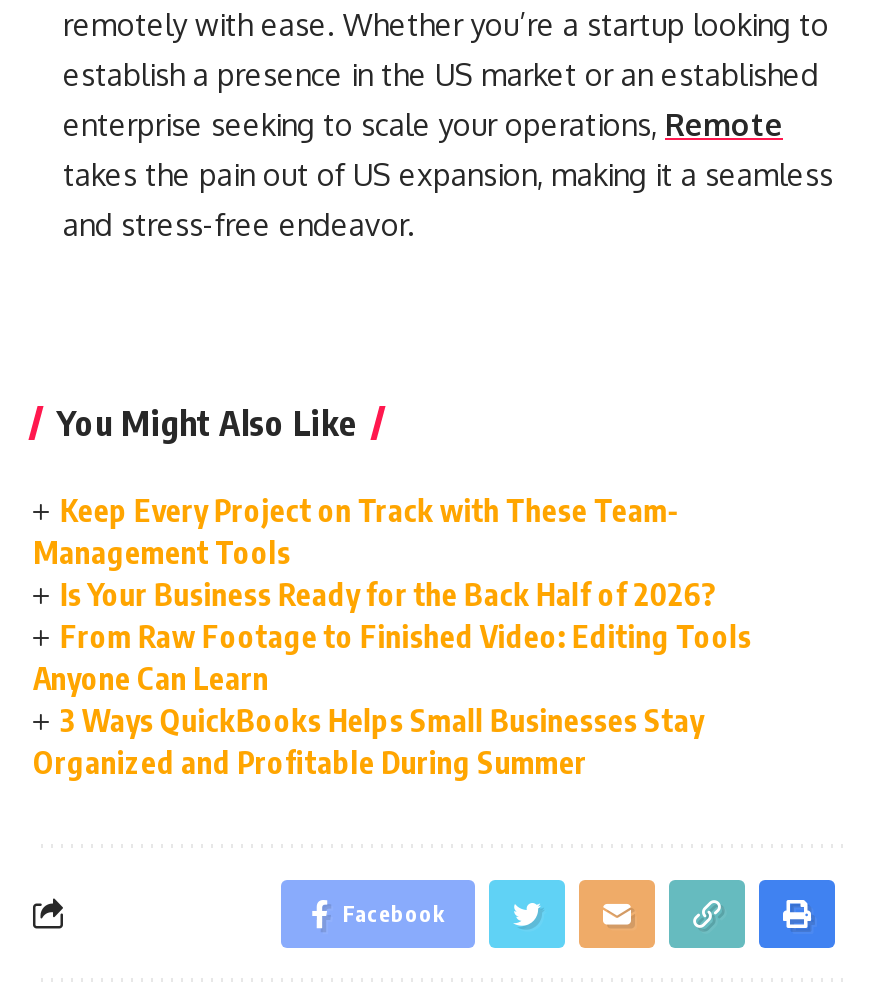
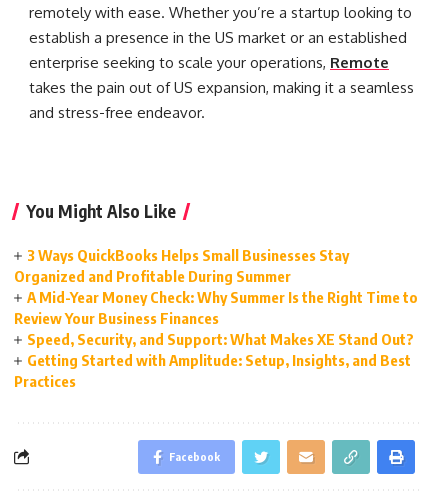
- Keep Every Project on Track with These Team-
- Management Tools
- Is Your Business Ready for the Back Half of 2026?
- From Raw Footage to Finished Video: Editing Tools
- Anyone Can Learn

moved up: 3 Ways QuickBooks Helps Small Businesses Stay | Organized and Profitable During Summer

+ A Mid-Year Money Check: Why Summer Is the Right Time to
+ Review Your Business Finances
+ Speed, Security, and Support: What Makes XE Stand Out?
+ Getting Started with Amplitude: Setup, Insights, and Best
+ Practices
